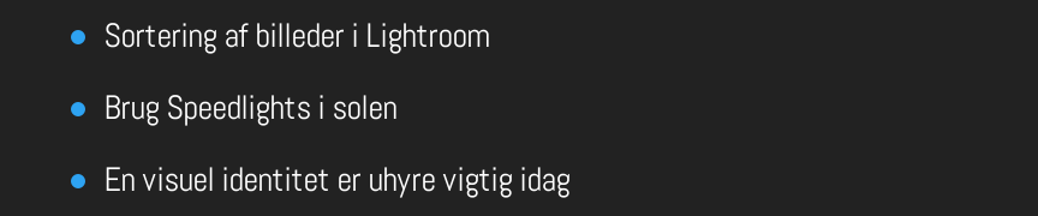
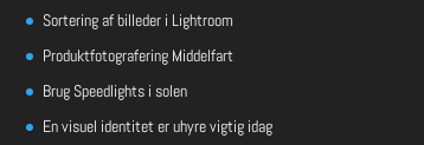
+ Produktfotografering Middelfart
